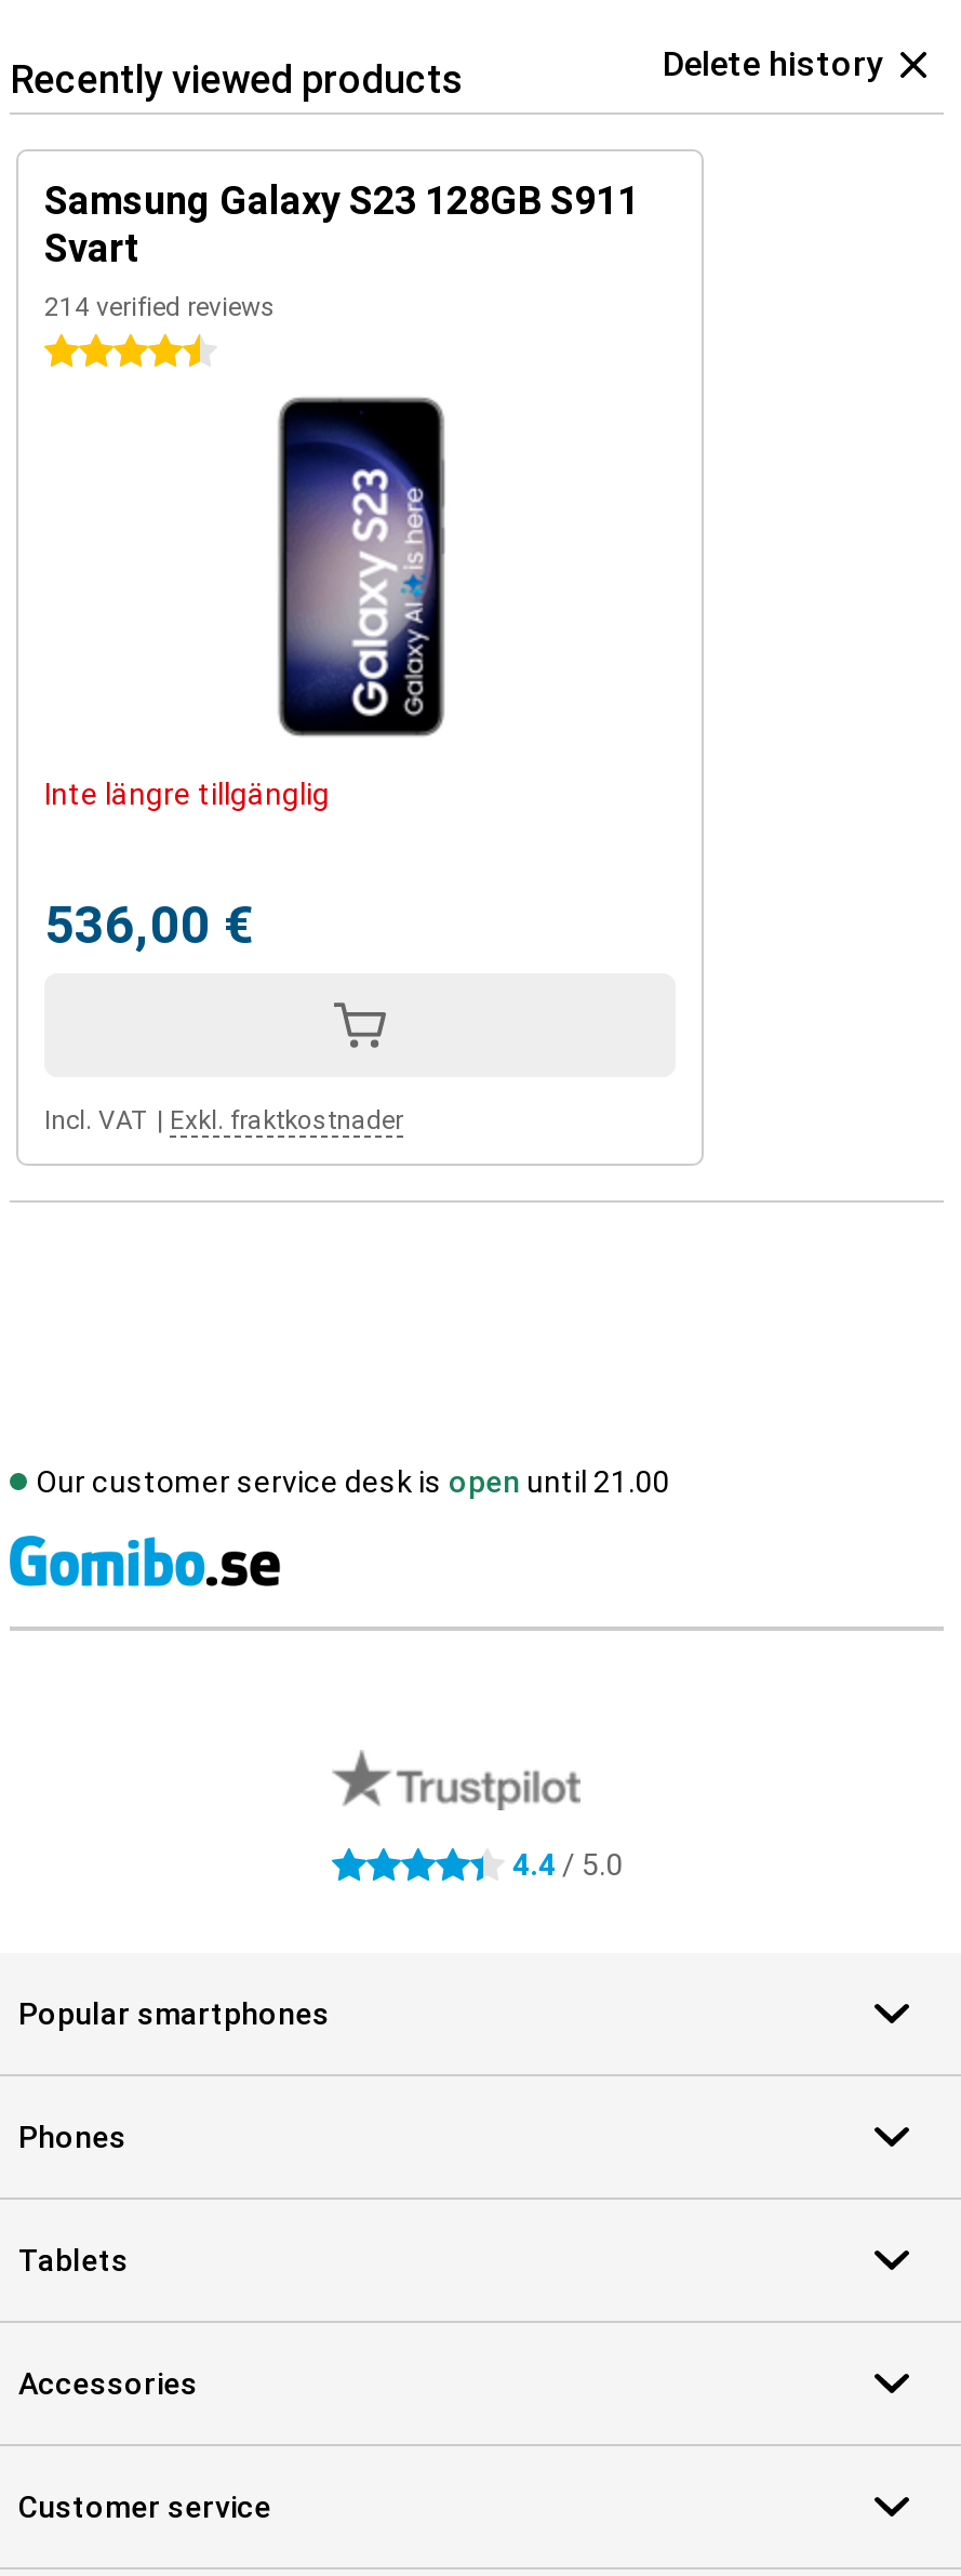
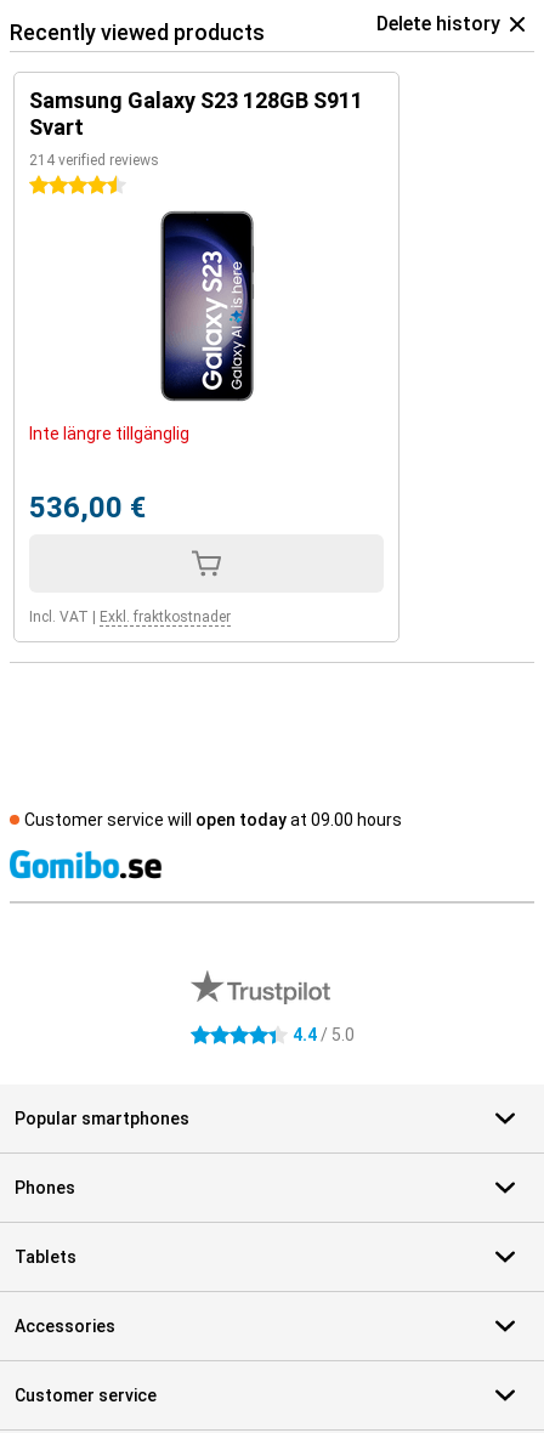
- Our customer service desk is open until 21.00
+ Customer service will open today at 09.00 hours
